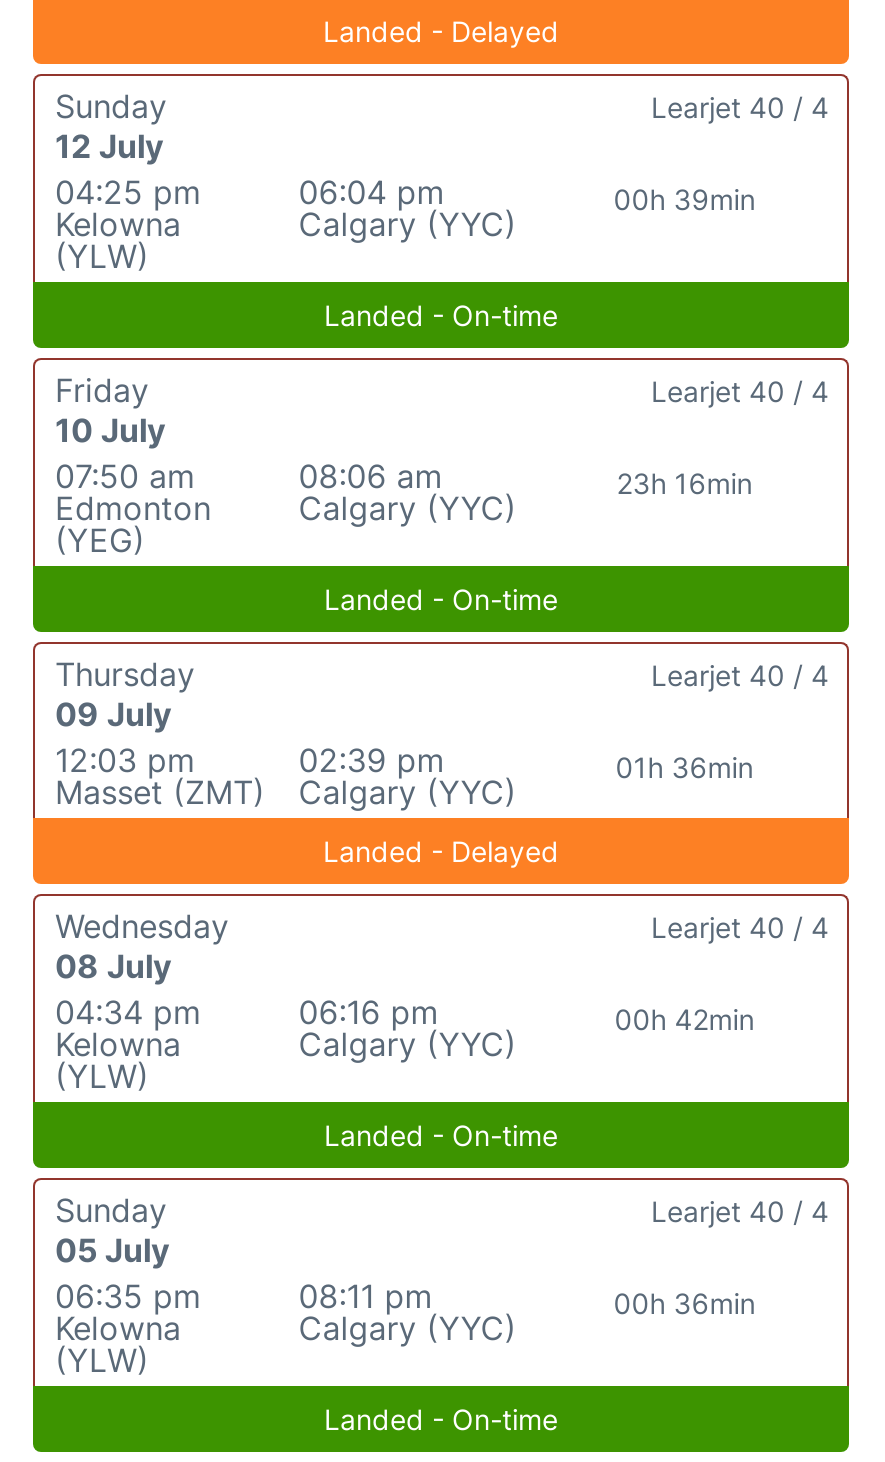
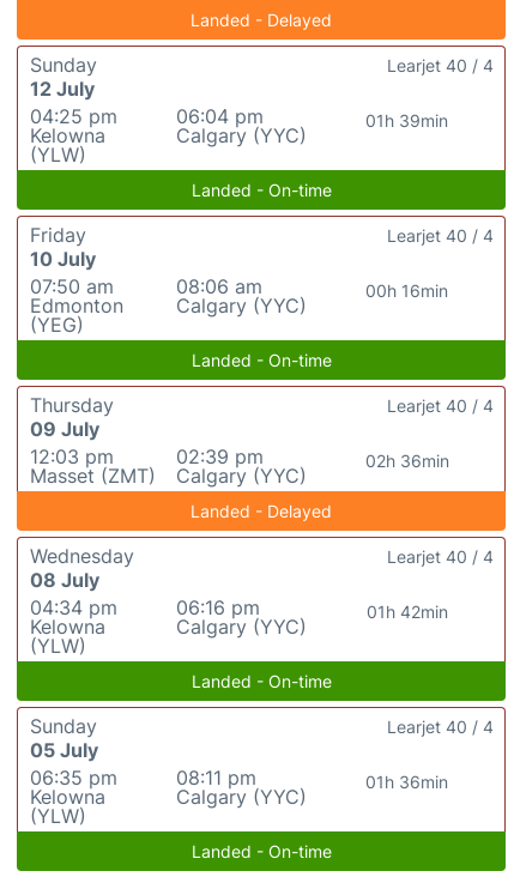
- 00h 39min
+ 01h 39min

- 23h 16min
+ 00h 16min

- 01h 36min
+ 02h 36min

- 00h 42min
+ 01h 42min

- 00h 36min
+ 01h 36min
